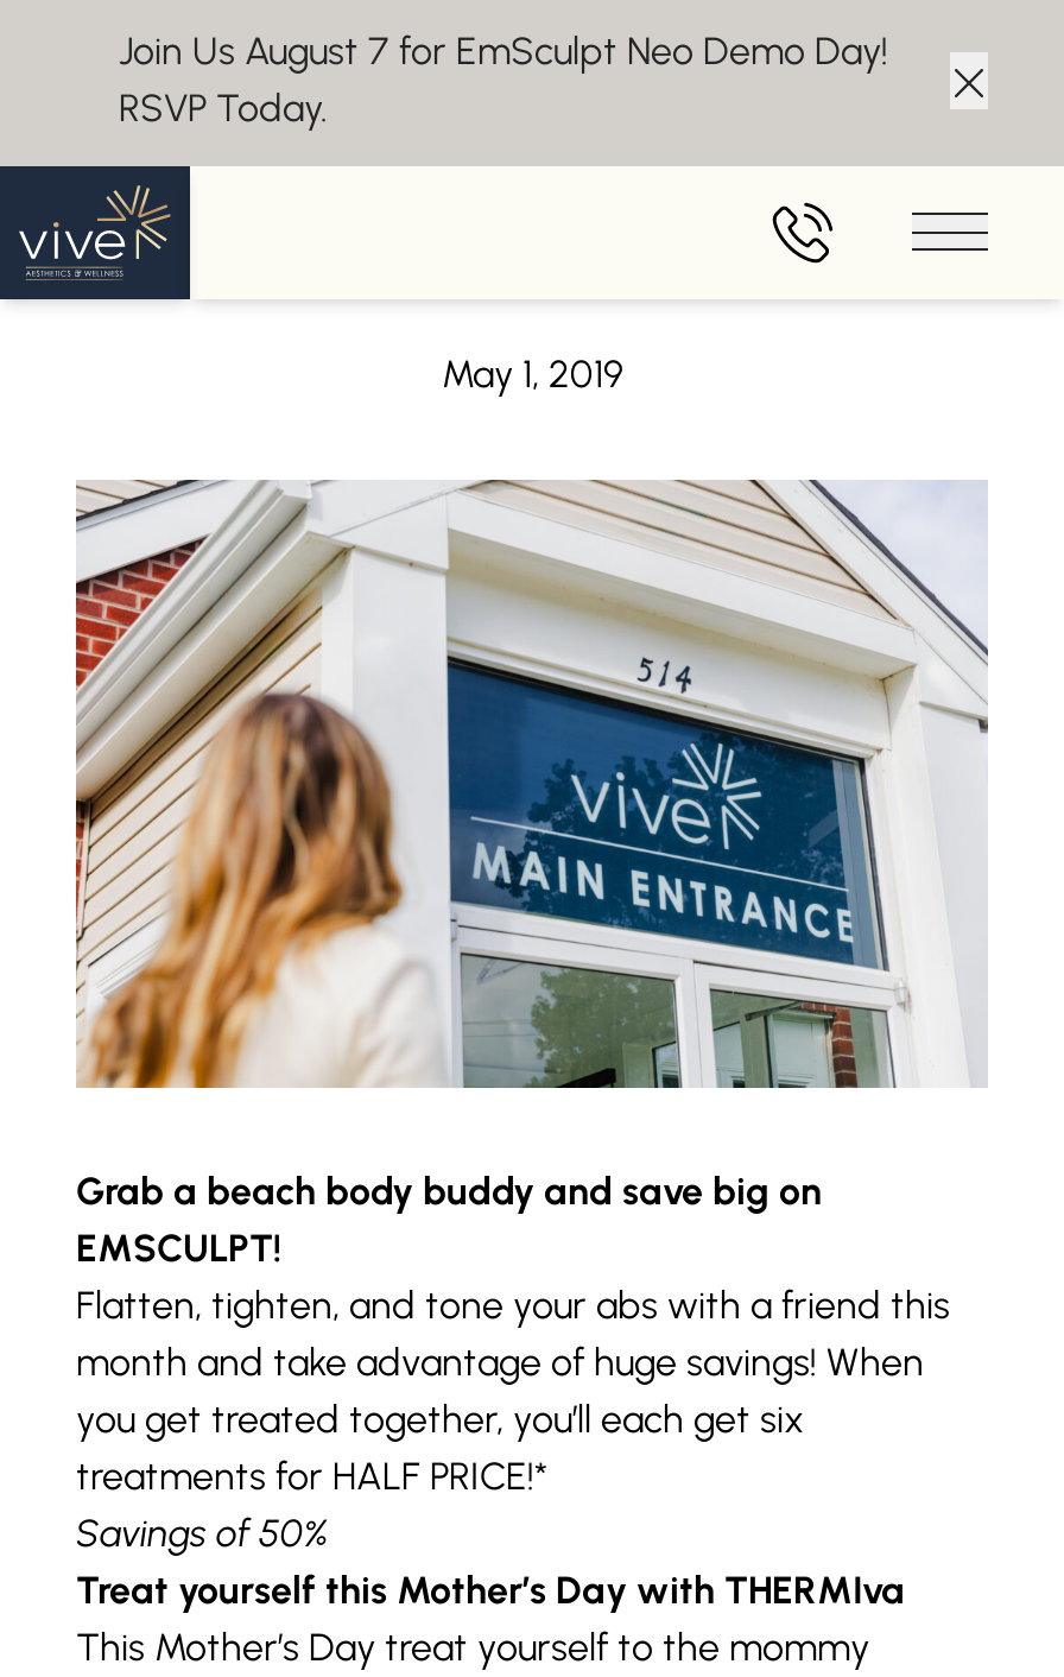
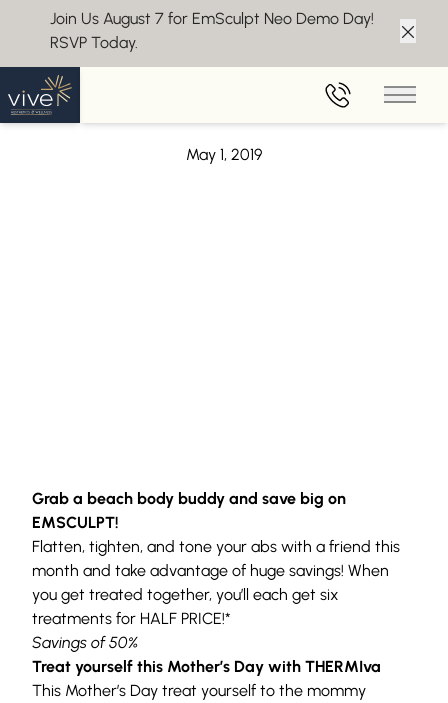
- [image]
